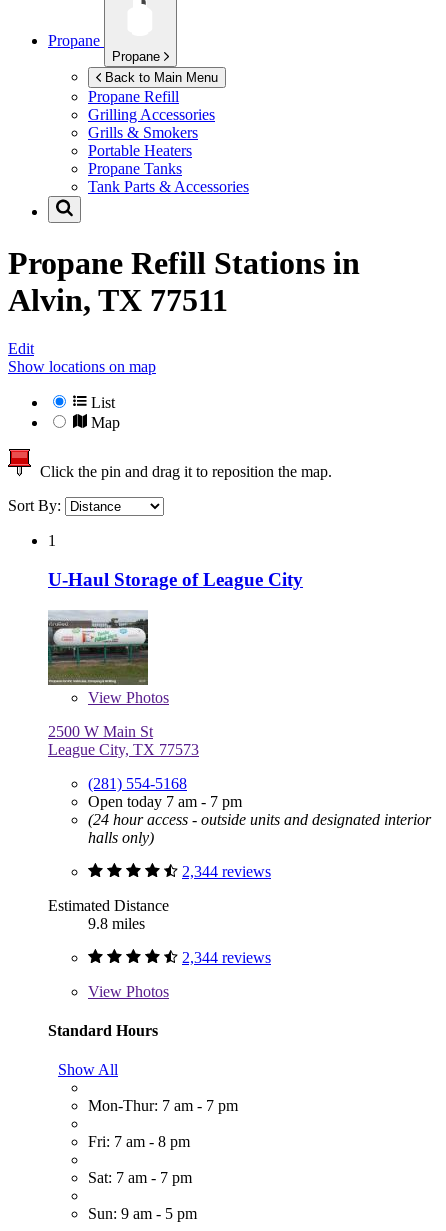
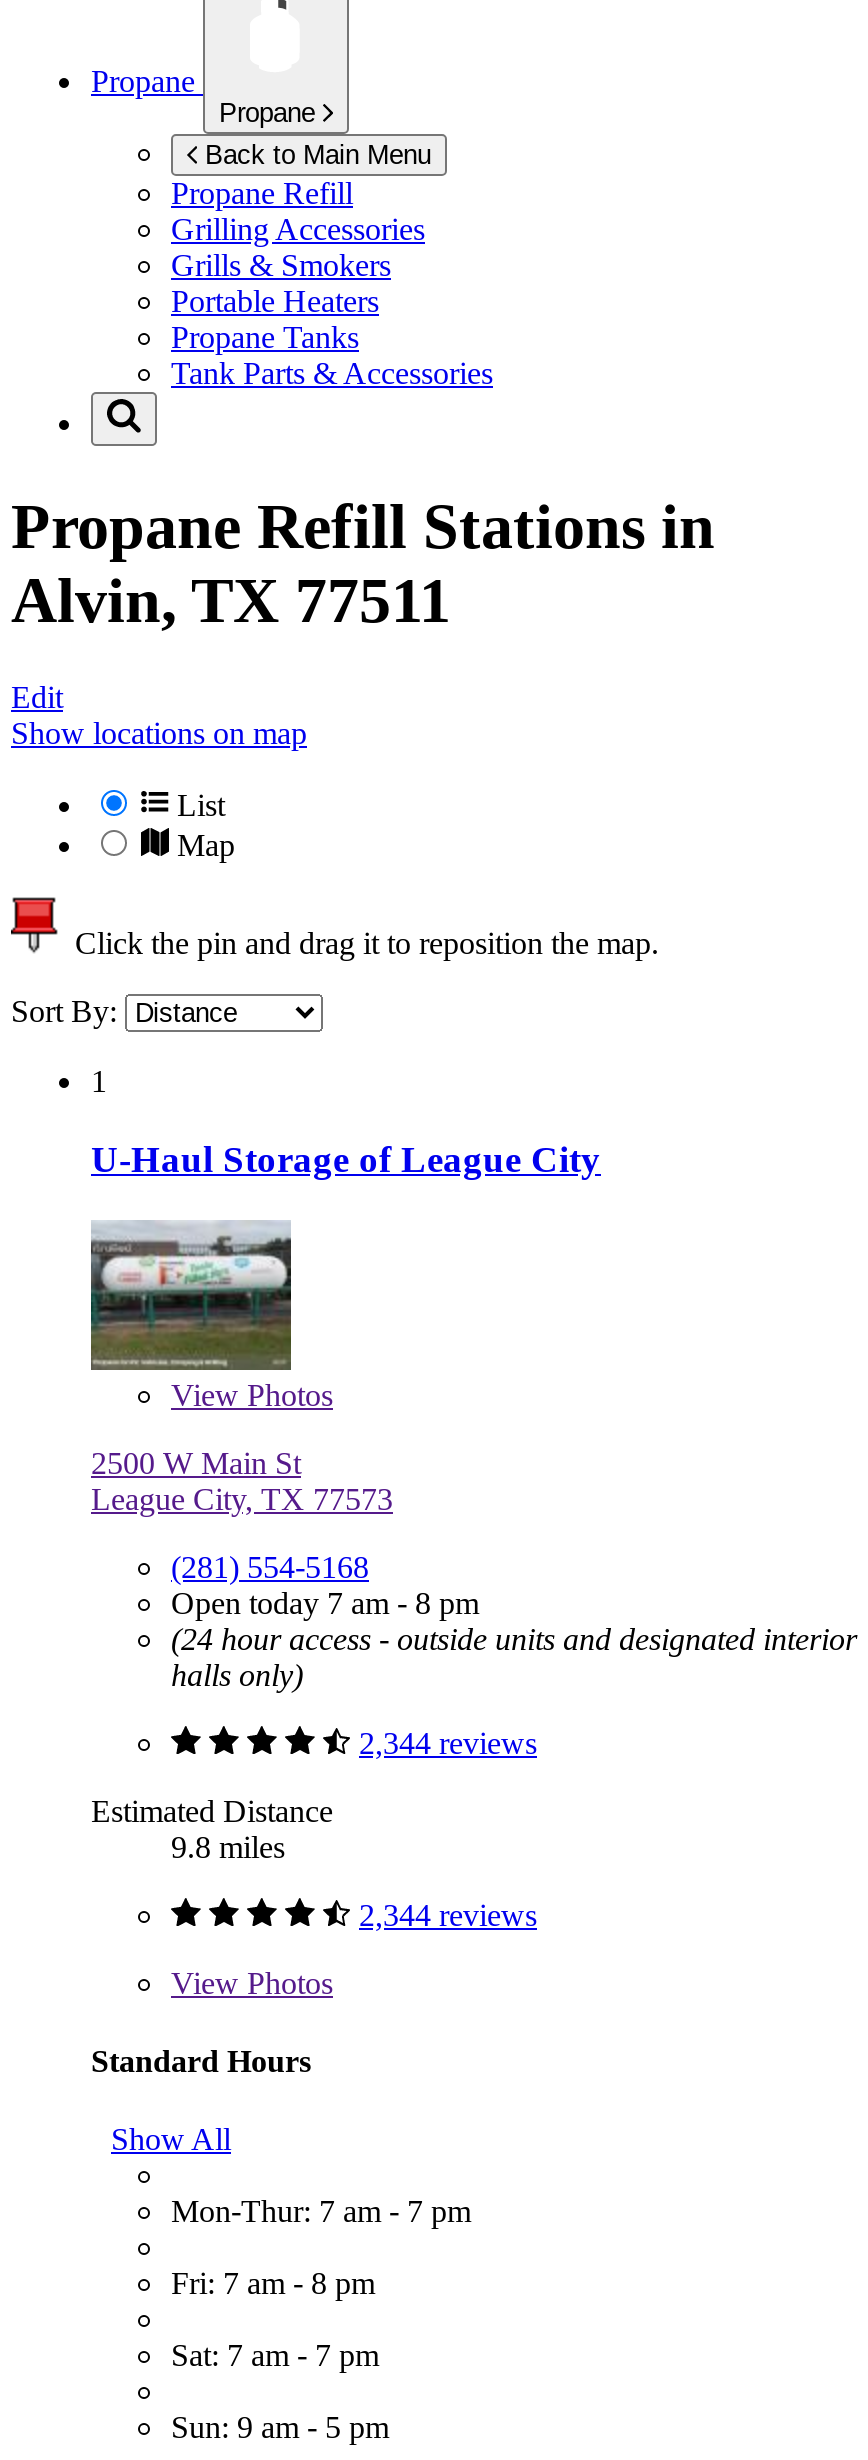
- Open today 7 am - 7 pm
+ Open today 7 am - 8 pm
